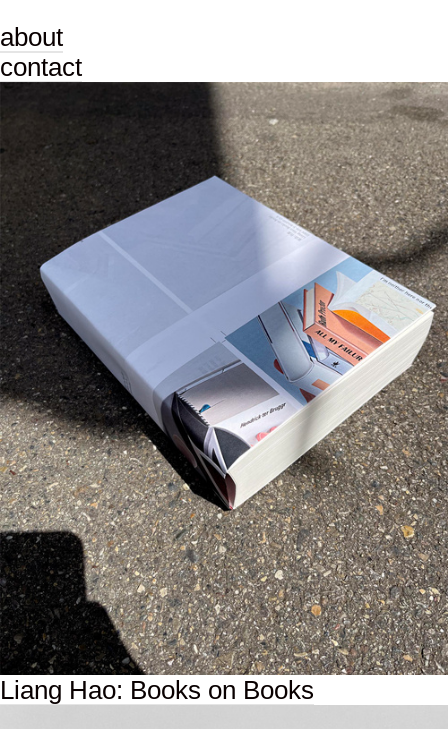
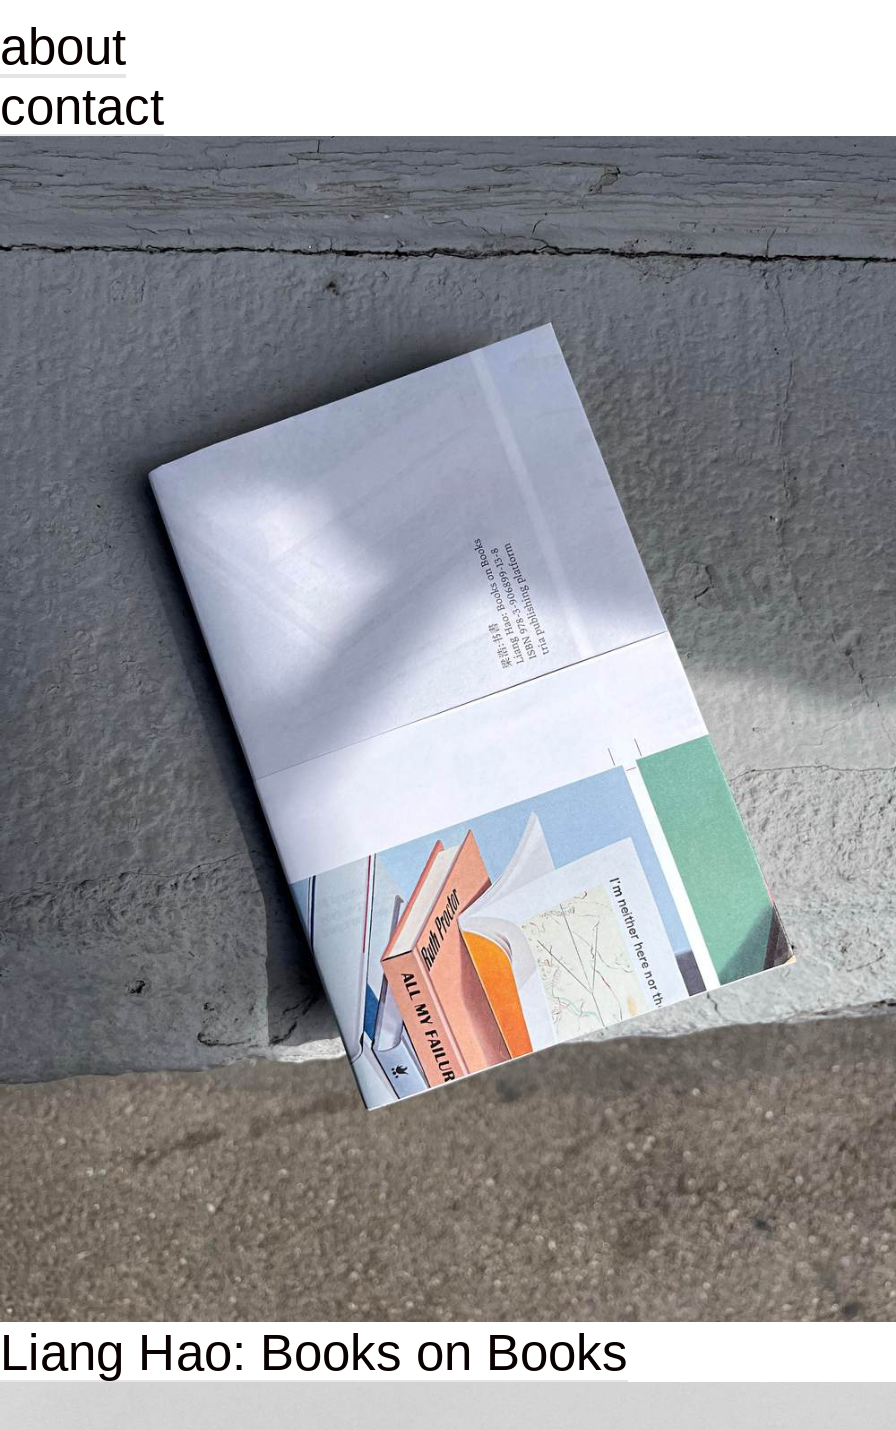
- [image]
+ [image]
